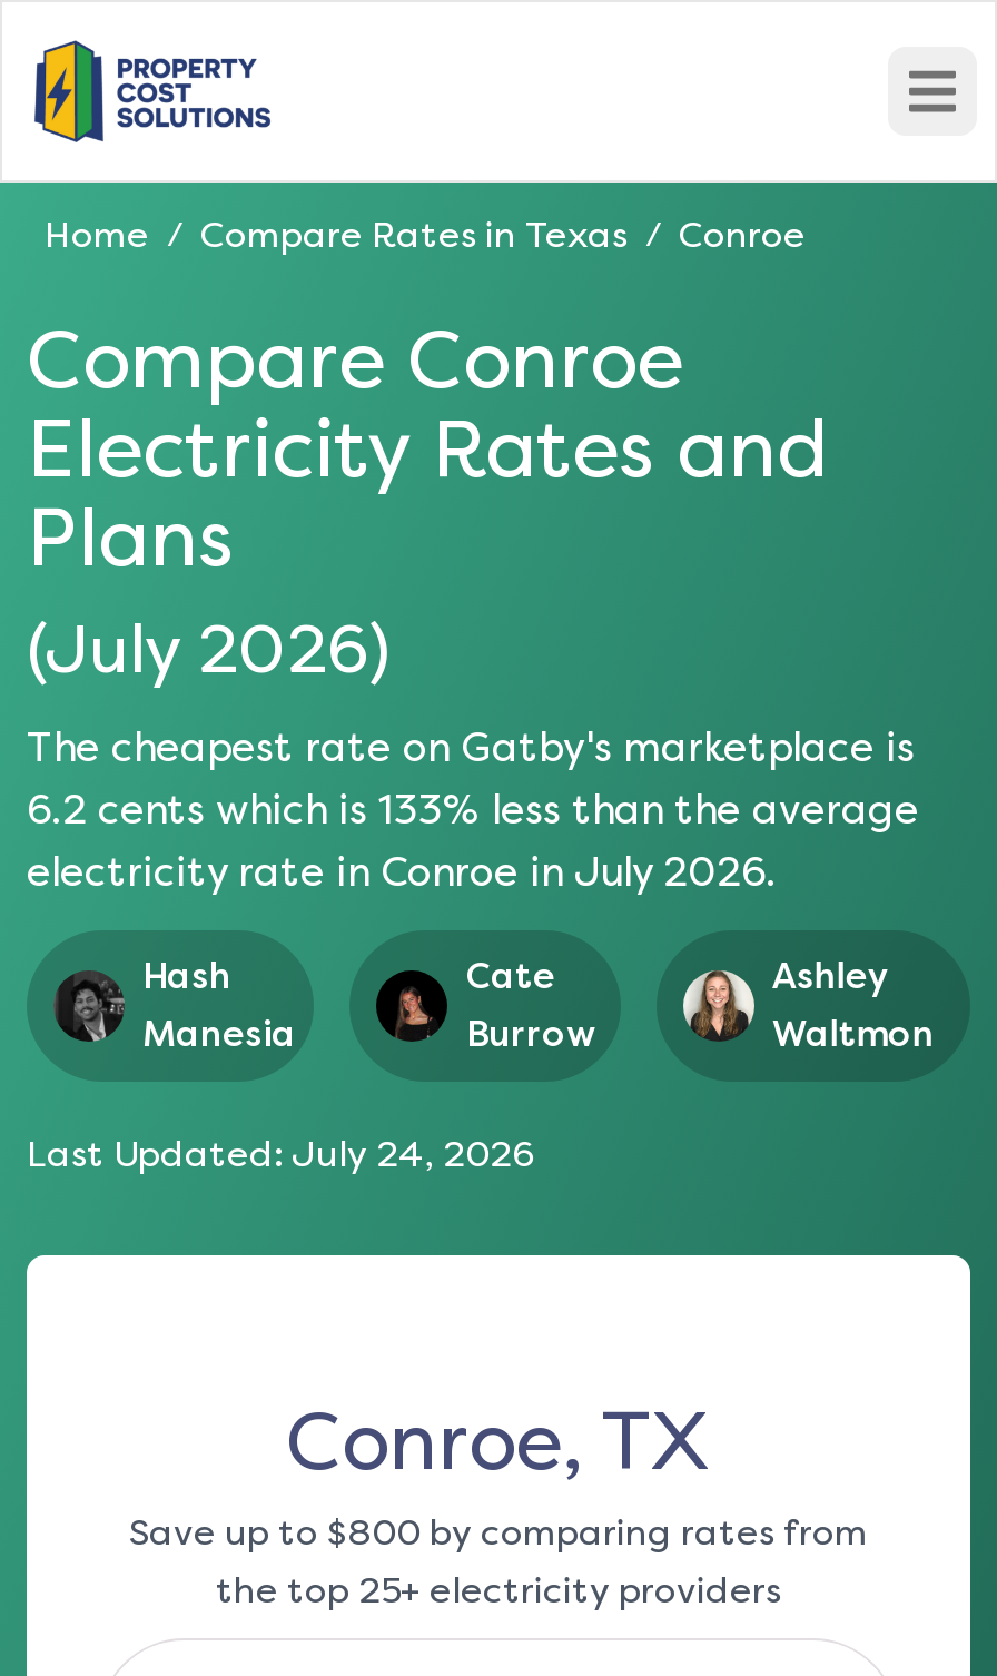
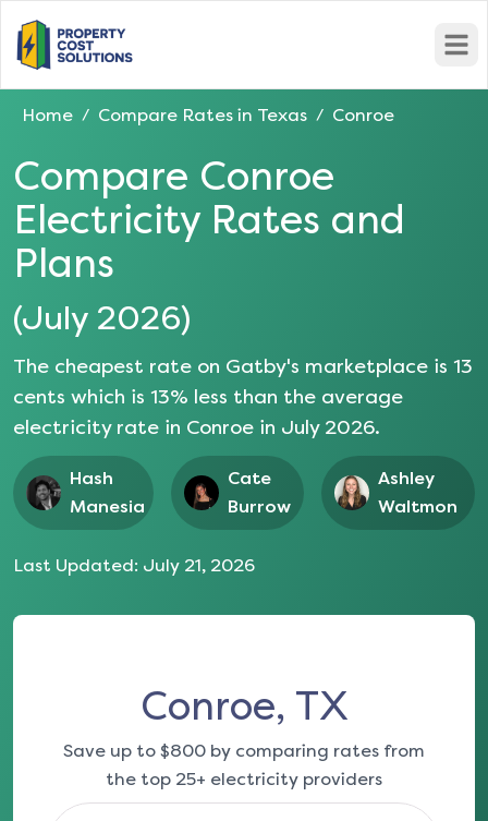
- The cheapest rate on Gatby's marketplace is
- 6.2 cents which is 133% less than the average
+ The cheapest rate on Gatby's marketplace is 13
+ cents which is 13% less than the average

- Last Updated: July 24, 2026
+ Last Updated: July 21, 2026
